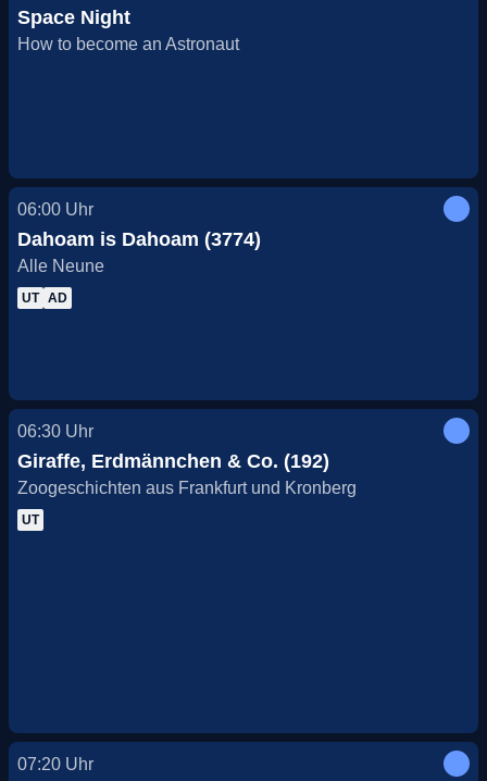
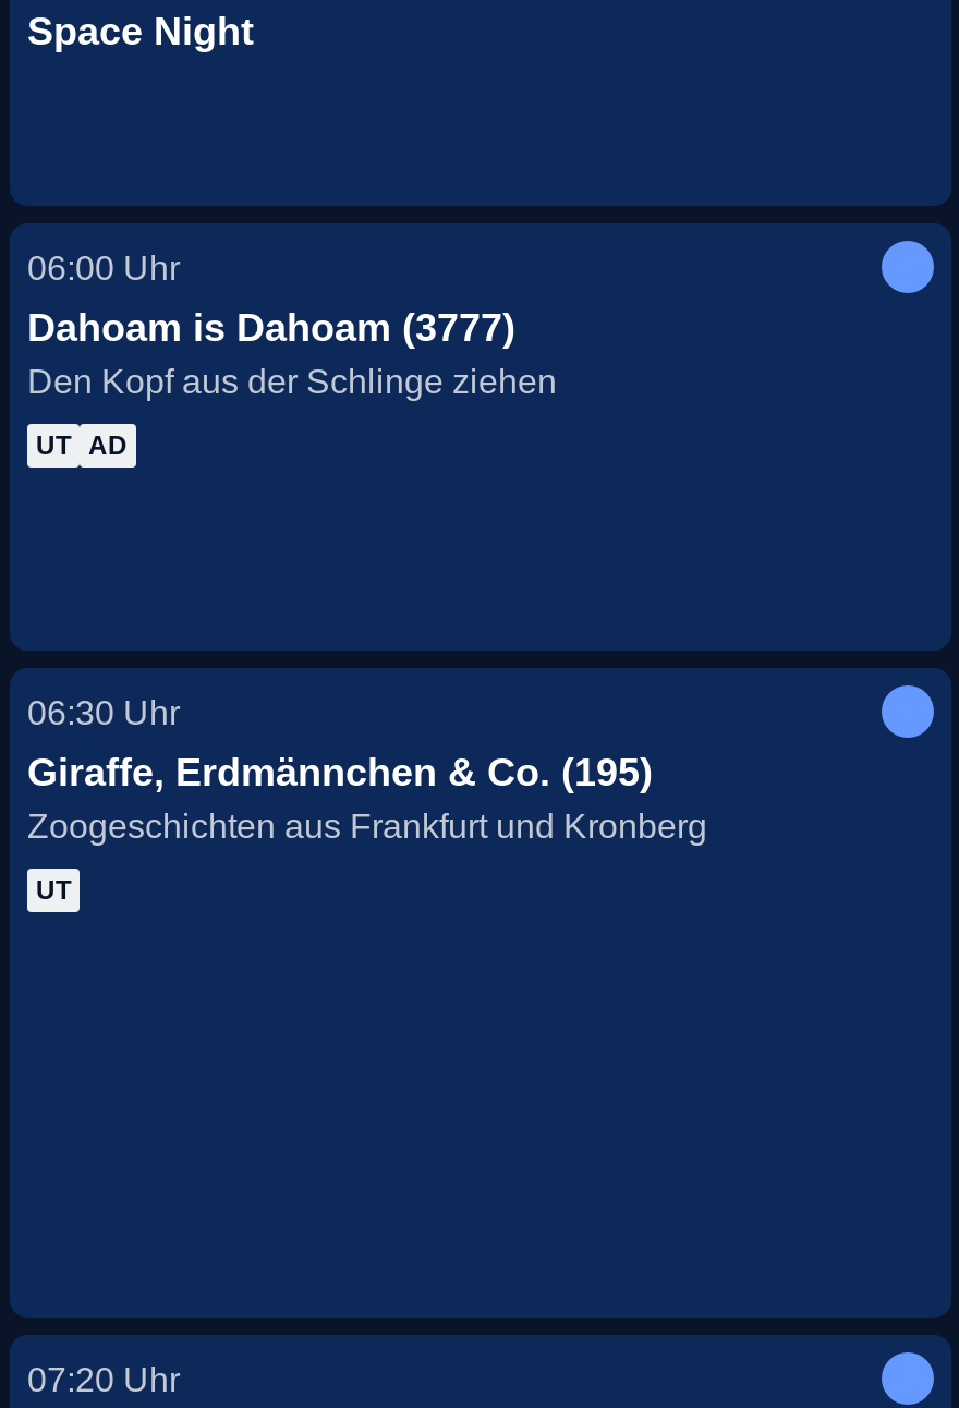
- How to become an Astronaut

- Dahoam is Dahoam (3774)
- Alle Neune
+ Dahoam is Dahoam (3777)
+ Den Kopf aus der Schlinge ziehen

- Giraffe, Erdmännchen & Co. (192)
+ Giraffe, Erdmännchen & Co. (195)
